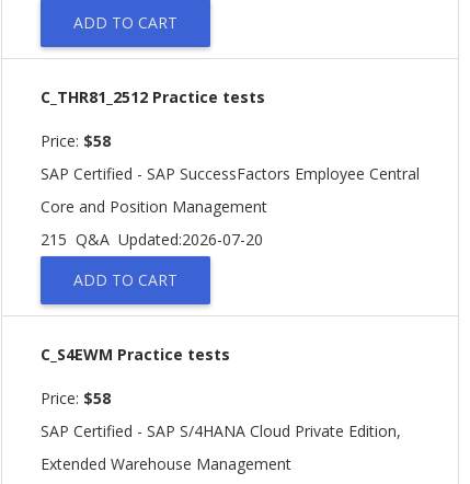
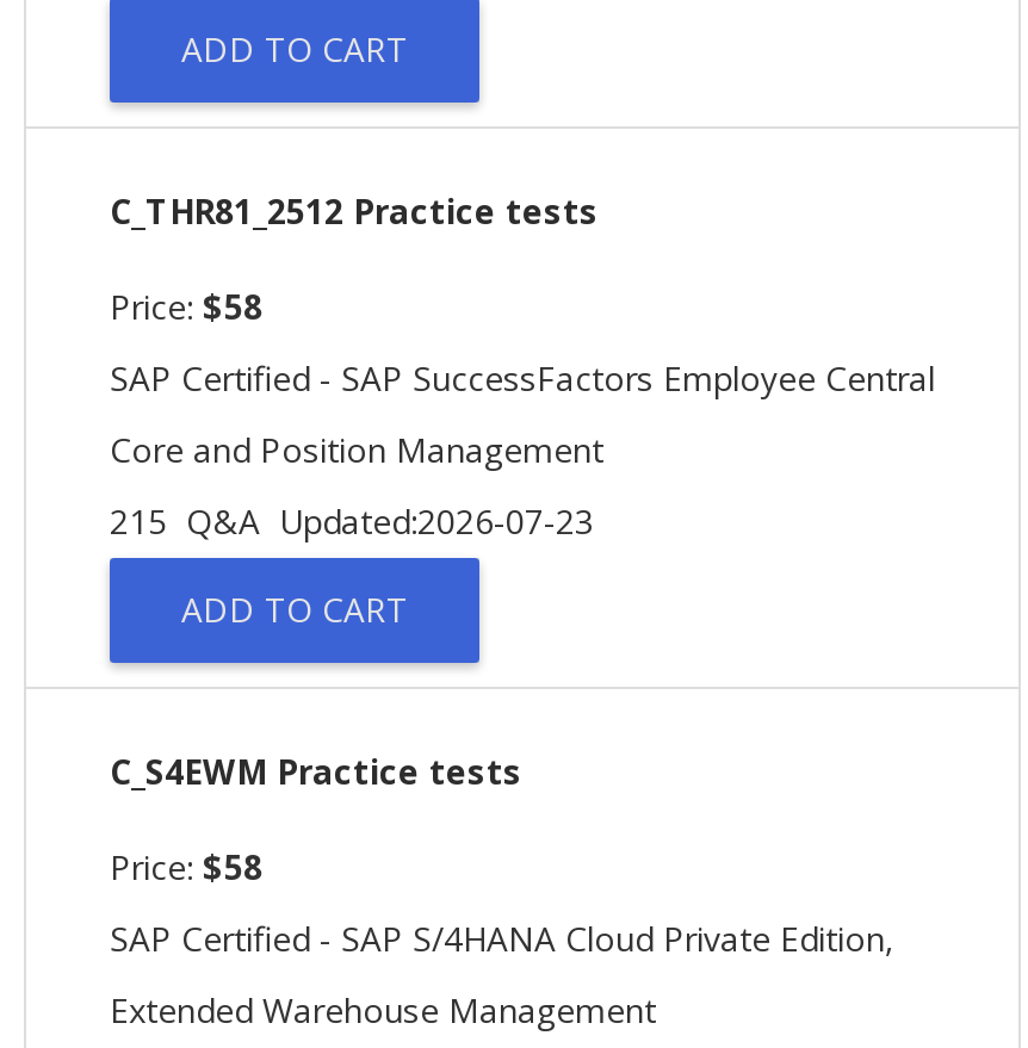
- 215 Q&A Updated:2026-07-20
+ 215 Q&A Updated:2026-07-23
